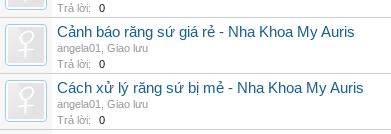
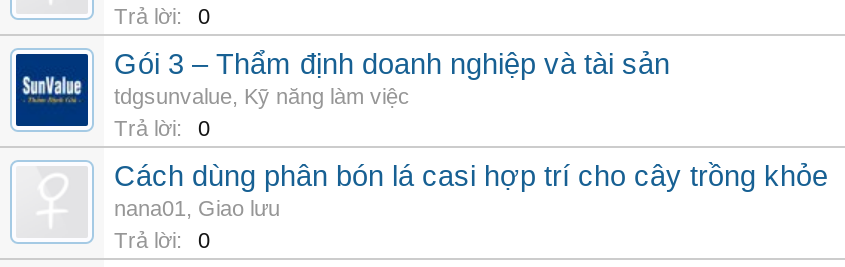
+ [image]

- Cảnh báo răng sứ giá rẻ - Nha Khoa My Auris
- angela01, Giao lưu
+ Gói 3 – Thẩm định doanh nghiệp và tài sản
+ tdgsunvalue, Kỹ năng làm việc

- Cách xử lý răng sứ bị mẻ - Nha Khoa My Auris
+ Cách dùng phân bón lá casi hợp trí cho cây trồng khỏe

- angela01, Giao lưu
+ nana01, Giao lưu
